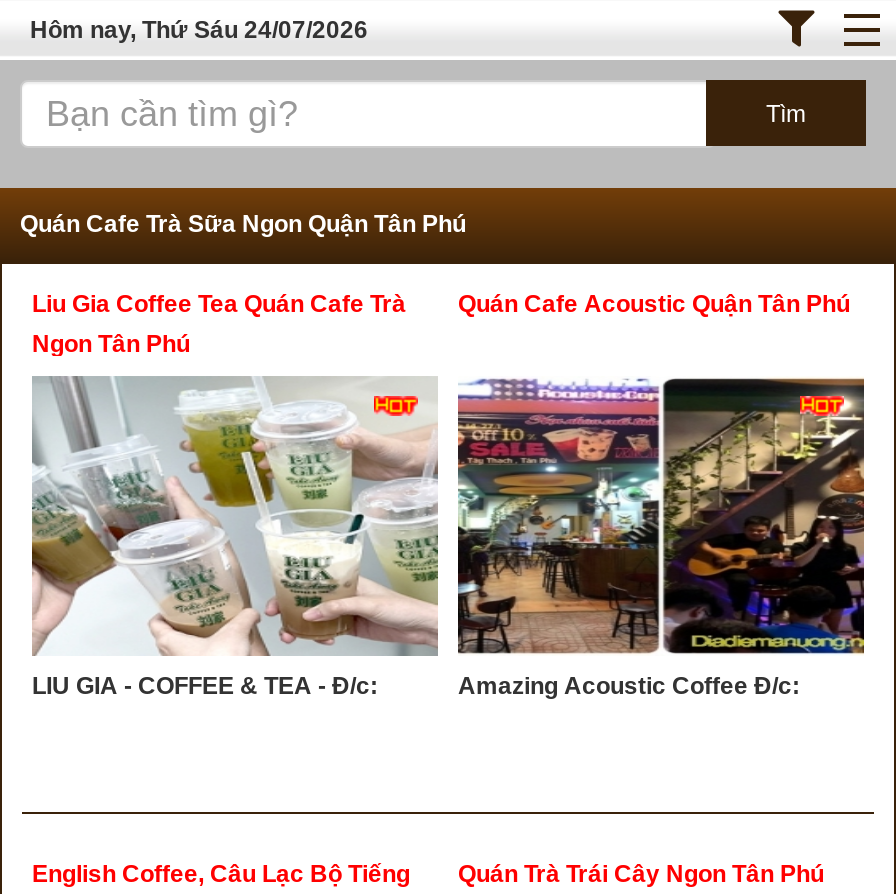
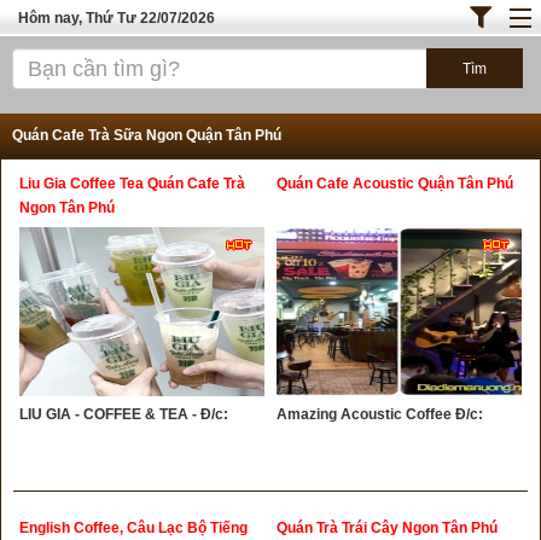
- Hôm nay, Thứ Sáu 24/07/2026
+ Hôm nay, Thứ Tư 22/07/2026
